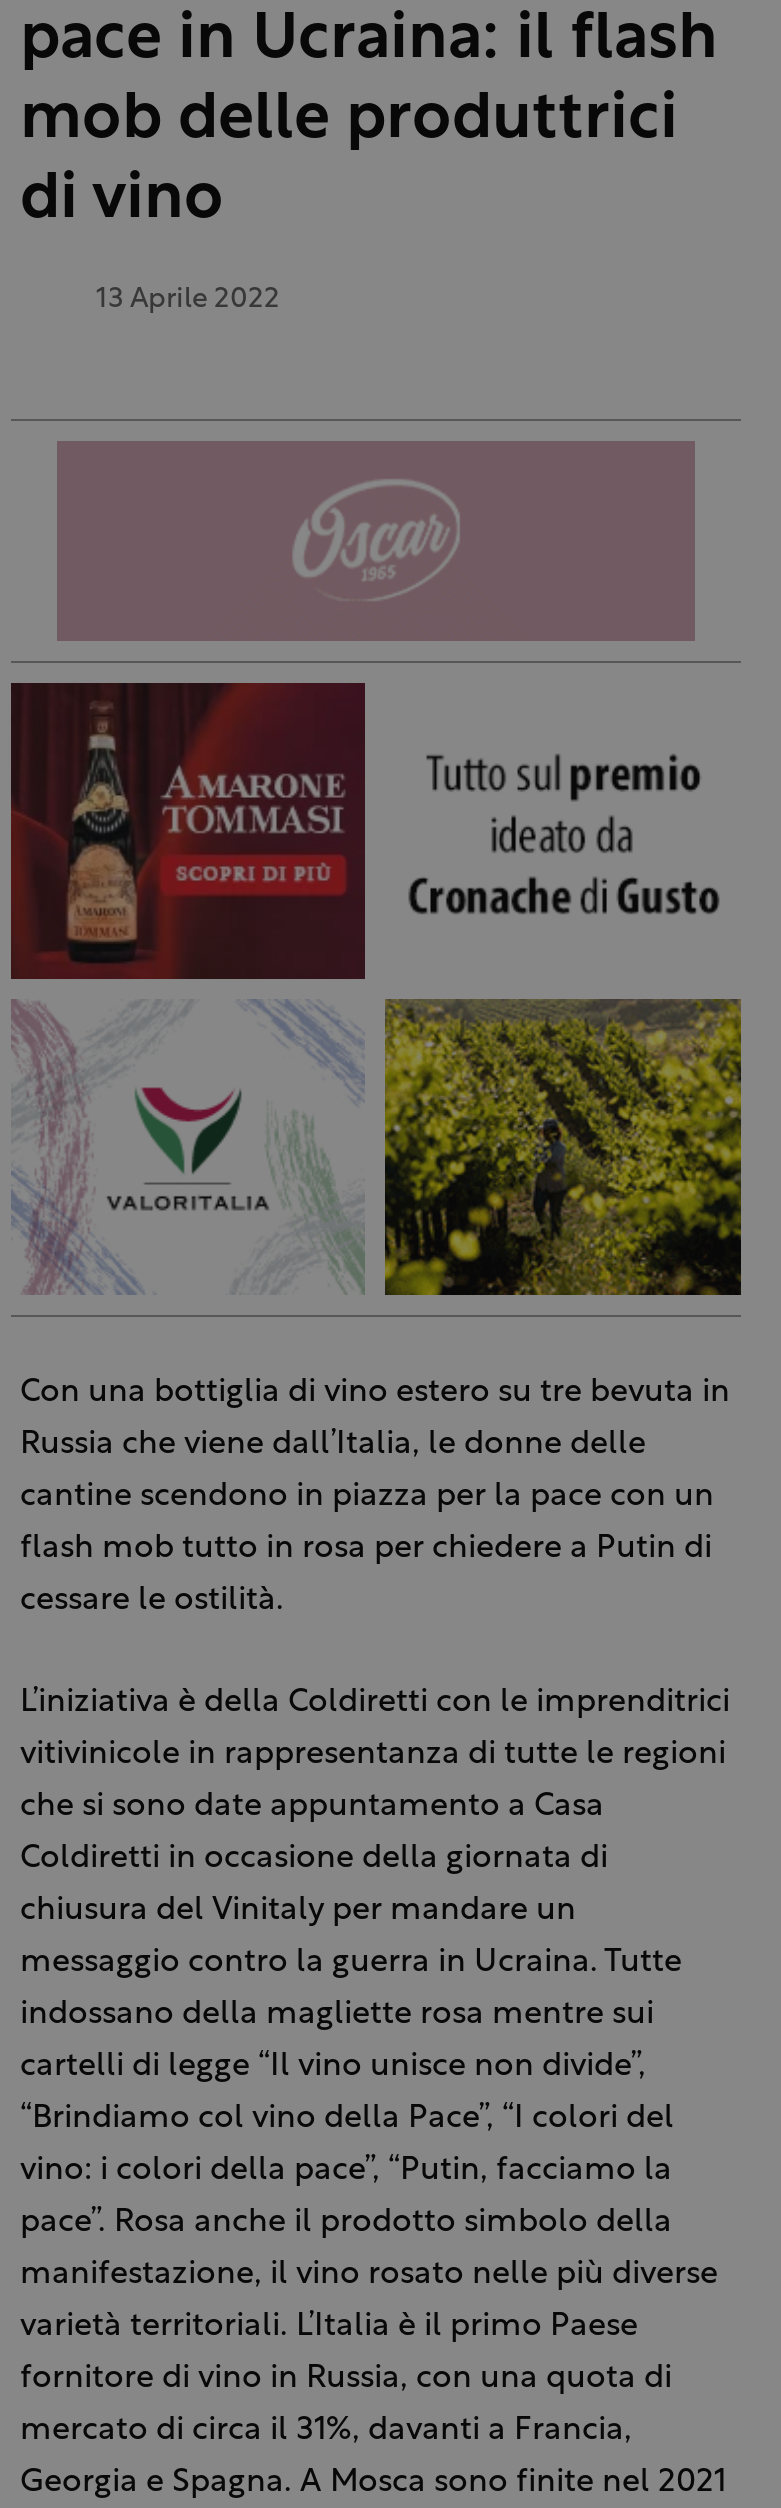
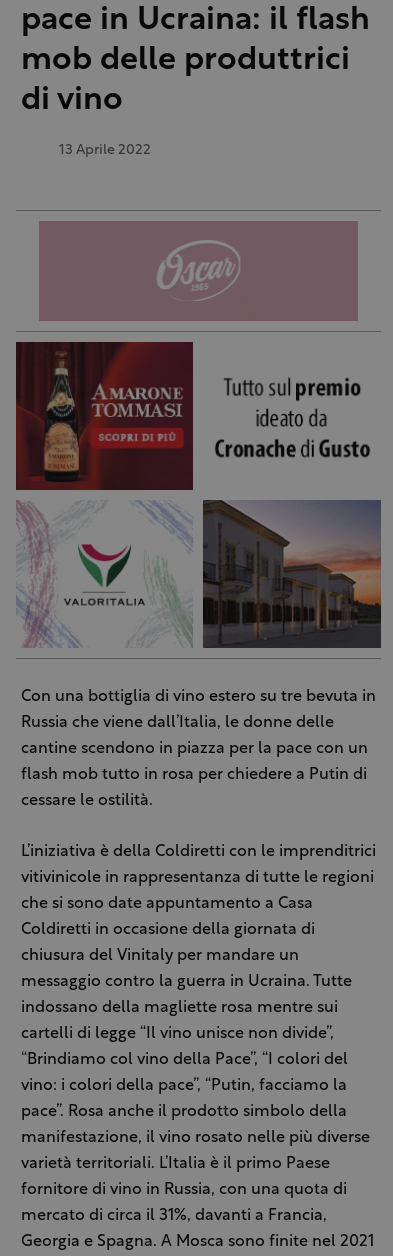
- [image]
+ [image]
